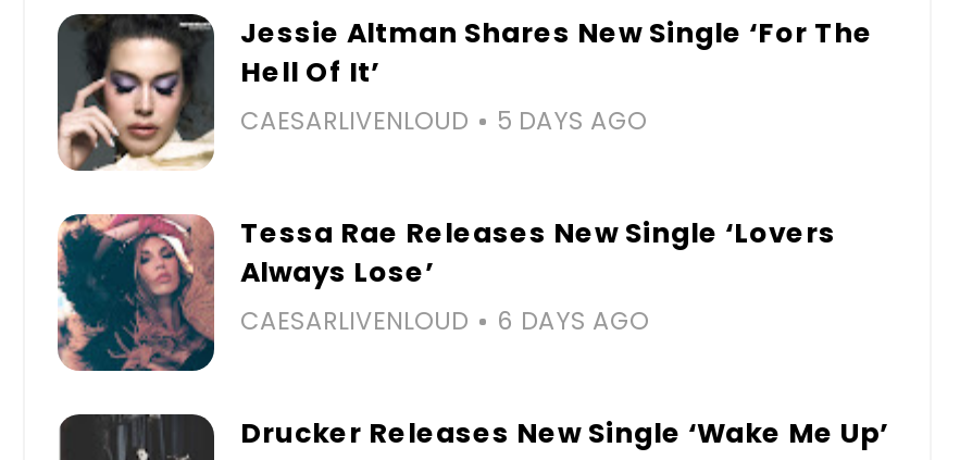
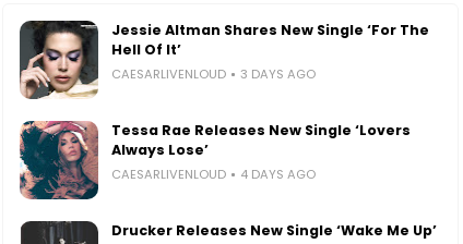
- CAESARLIVENLOUD 5 DAYS AGO
+ CAESARLIVENLOUD 3 DAYS AGO

- CAESARLIVENLOUD 6 DAYS AGO
+ CAESARLIVENLOUD 4 DAYS AGO
